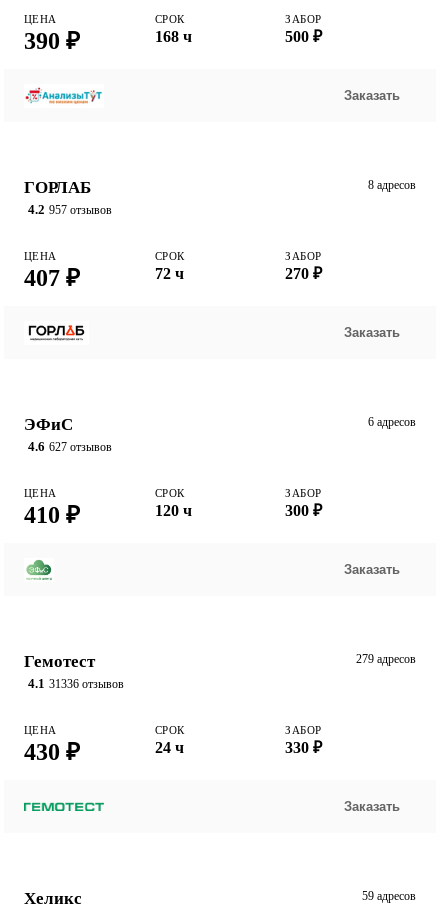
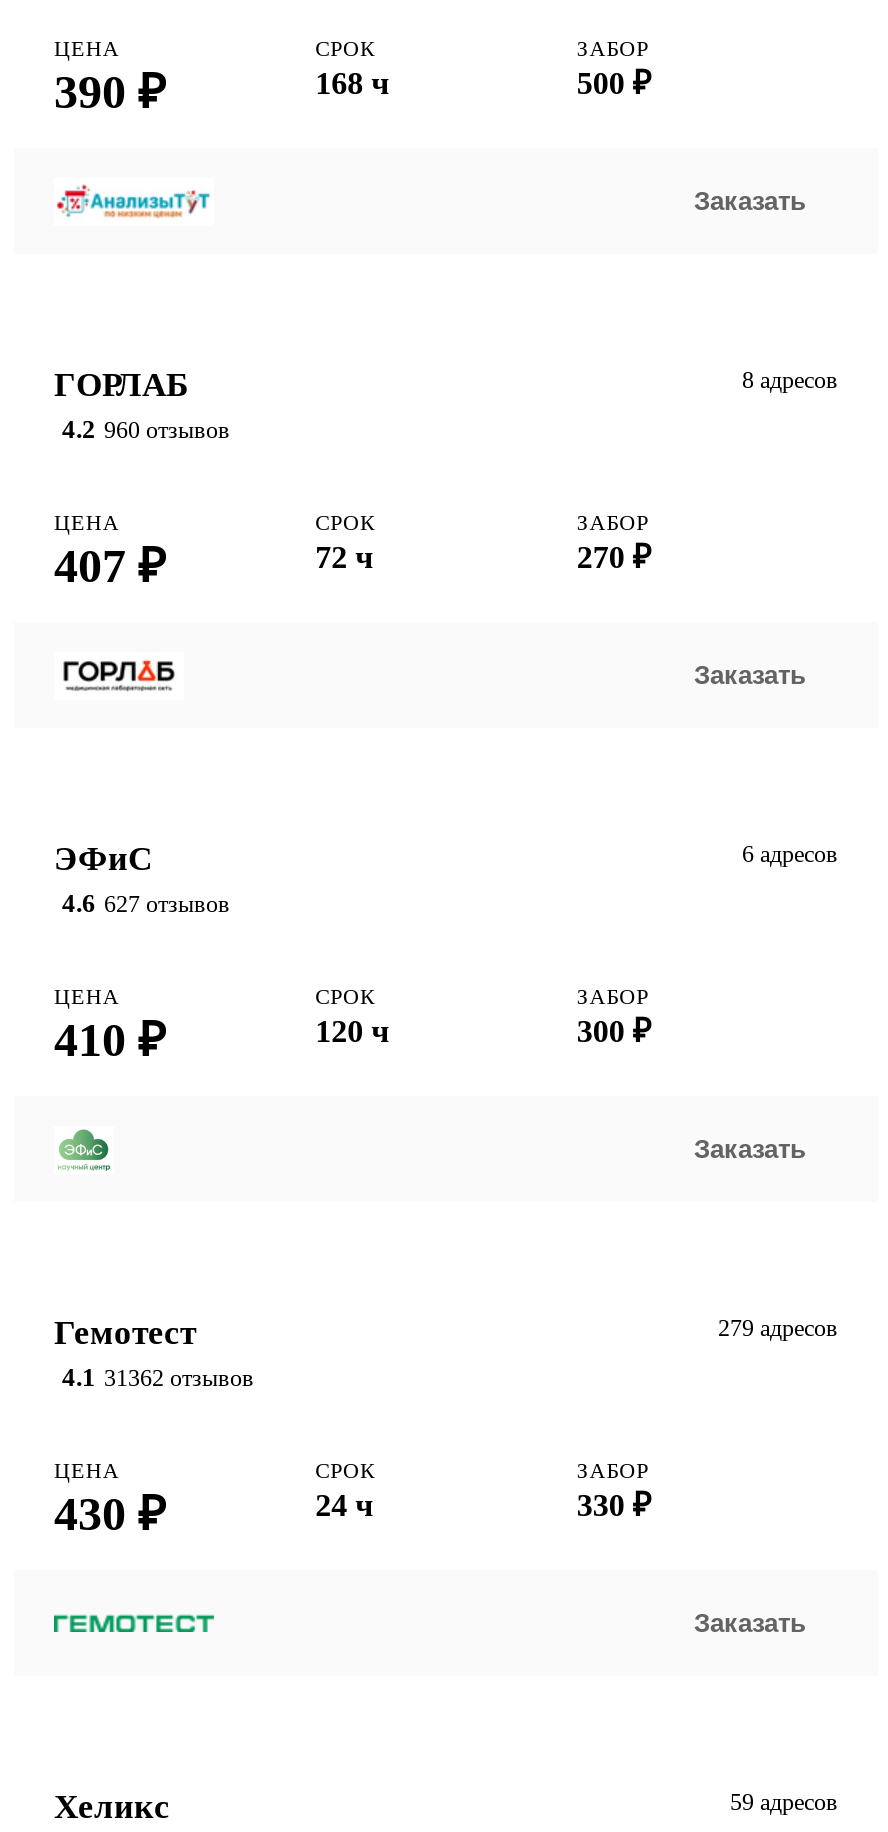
- 4.2 957 отзывов
+ 4.2 960 отзывов

- 4.1 31336 отзывов
+ 4.1 31362 отзывов
